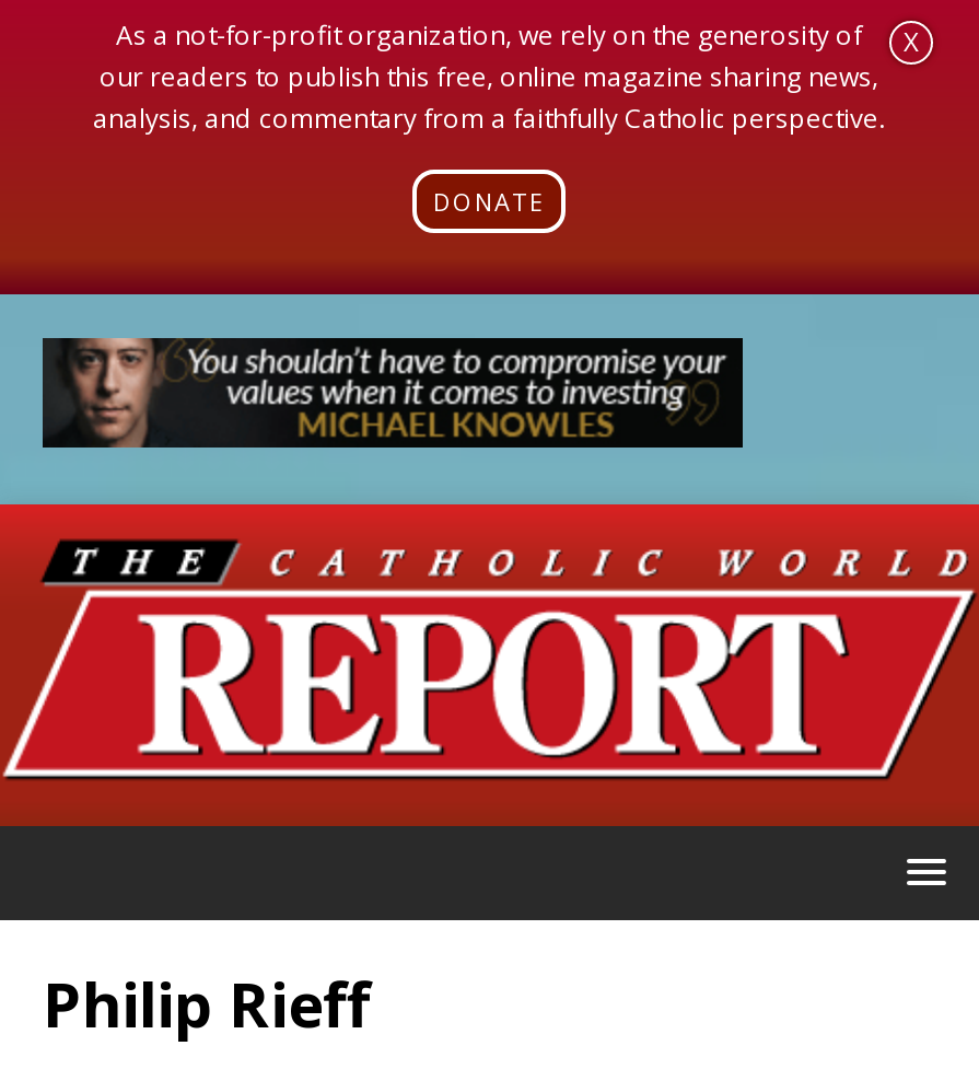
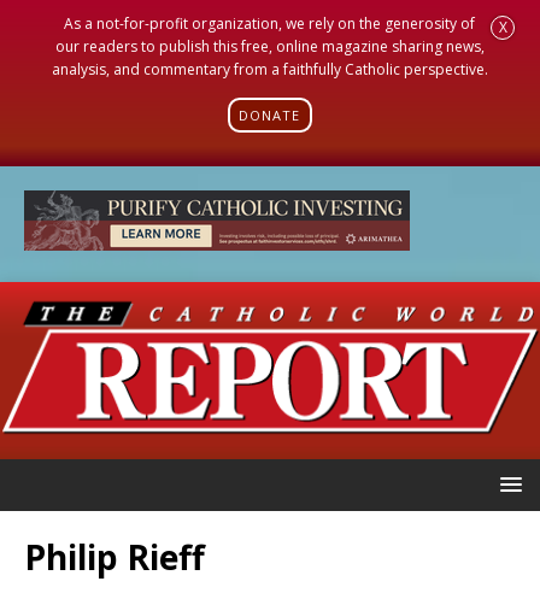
- [image]
+ [image]
